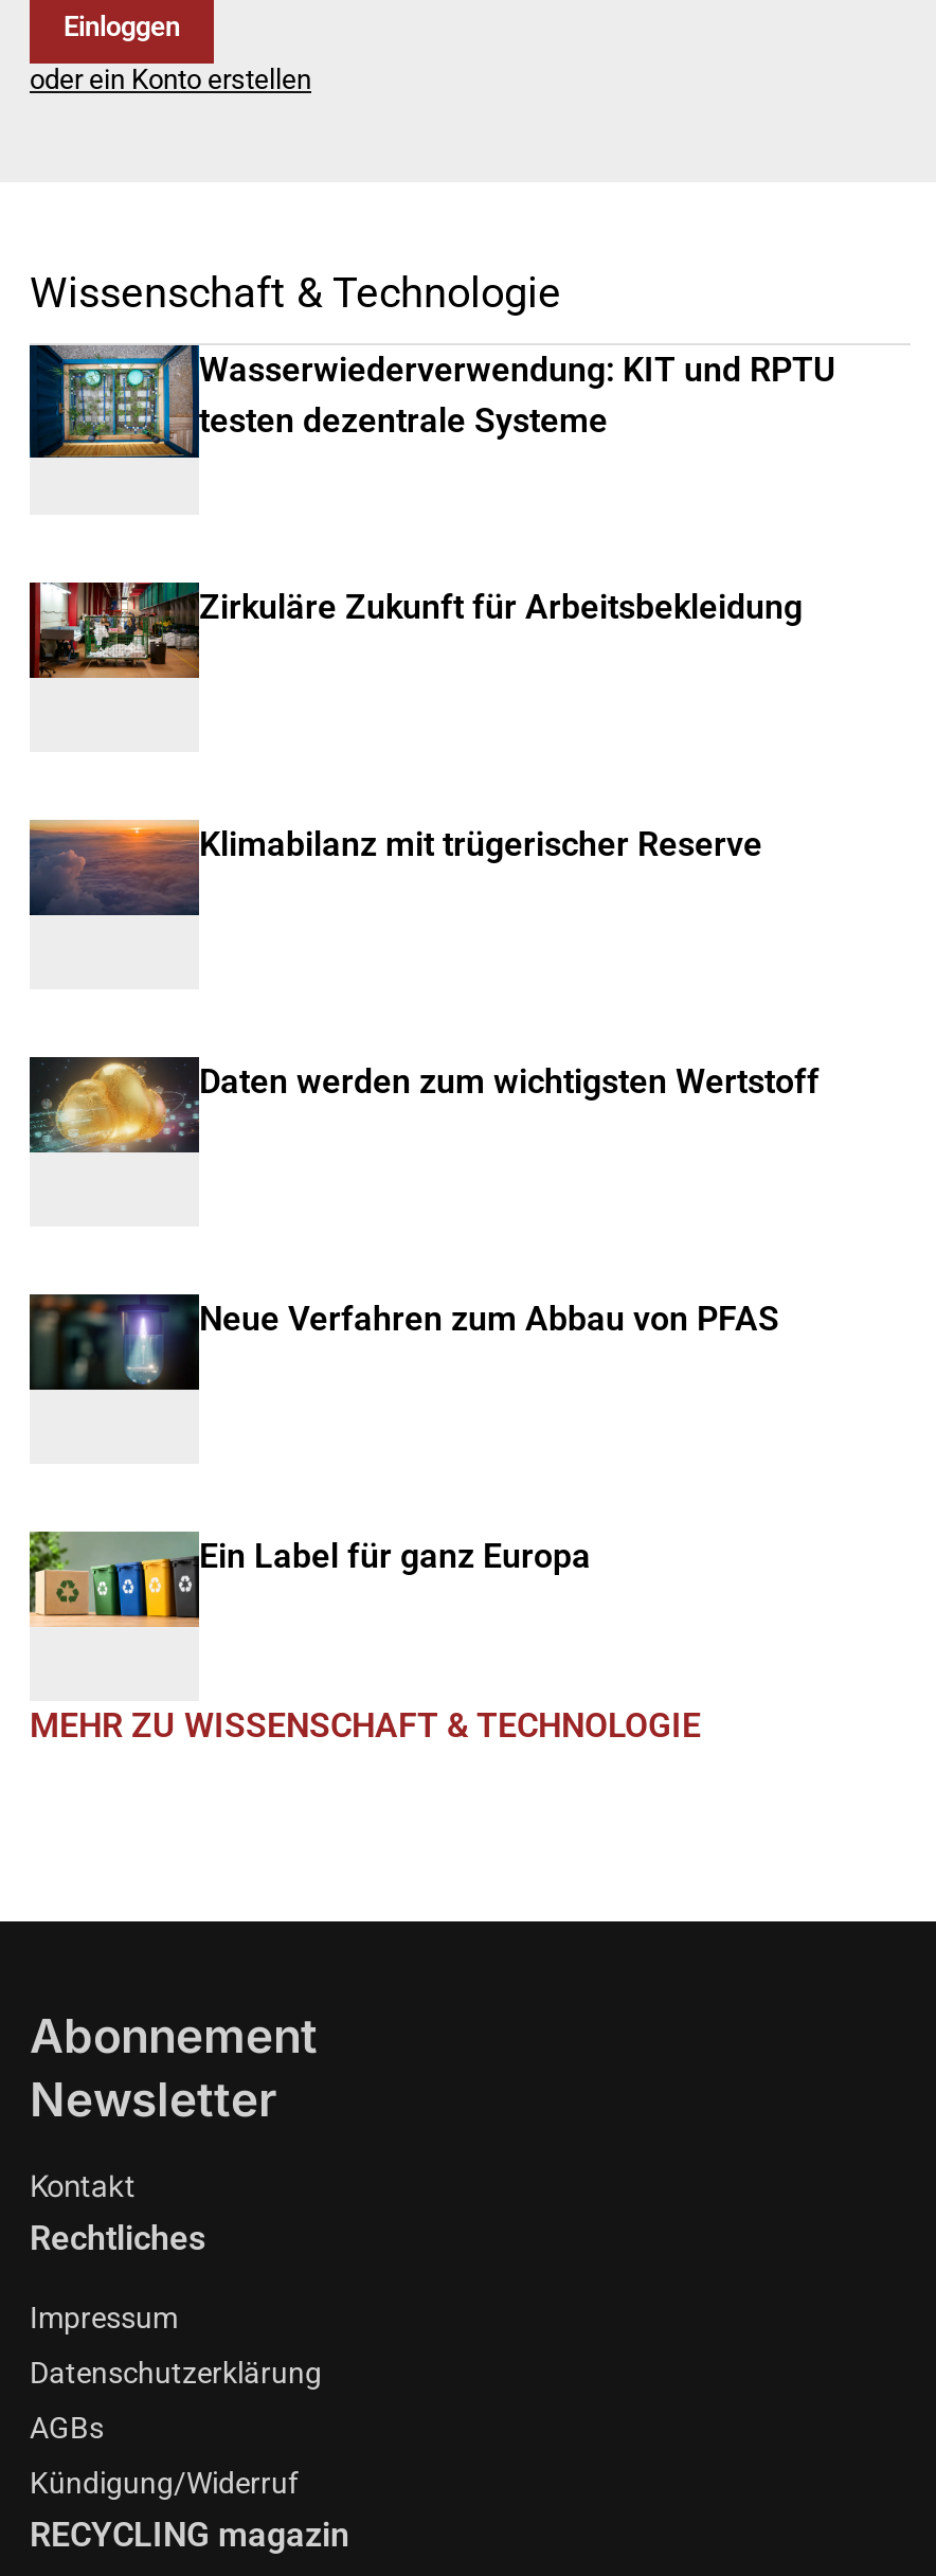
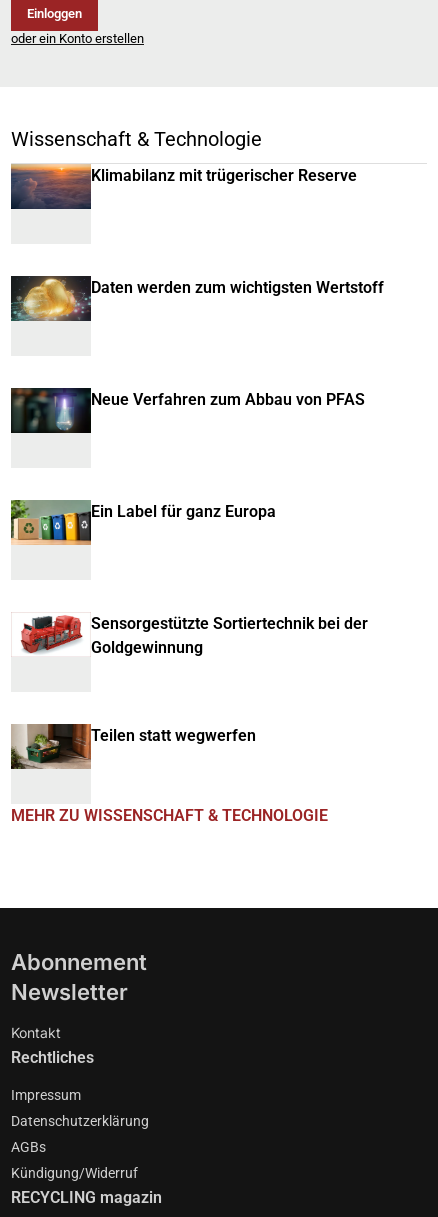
- [image]
- Wasserwiederverwendung: KIT und RPTU
- testen dezentrale Systeme

- [image]
- Zirkuläre Zukunft für Arbeitsbekleidung

moved up: [image] | Klimabilanz mit trügerischer Reserve | Daten werden zum wichtigsten Wertstoff | Neue Verfahren zum Abbau von PFAS | Ein Label für ganz Europa

moved up: [image]

+ [image]
+ Teilen statt wegwerfen

+ [image]
+ Sensorgestützte Sortiertechnik bei der
+ Goldgewinnung
